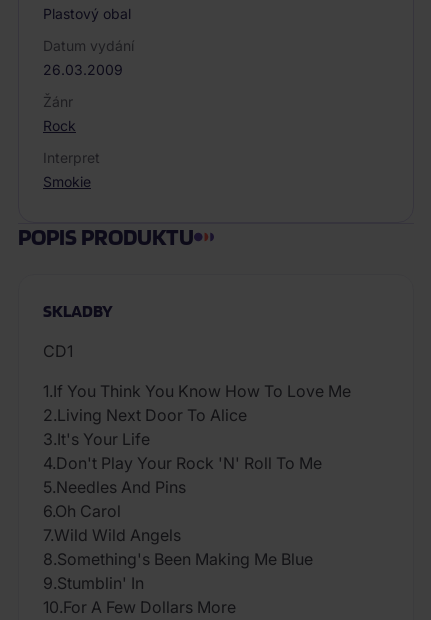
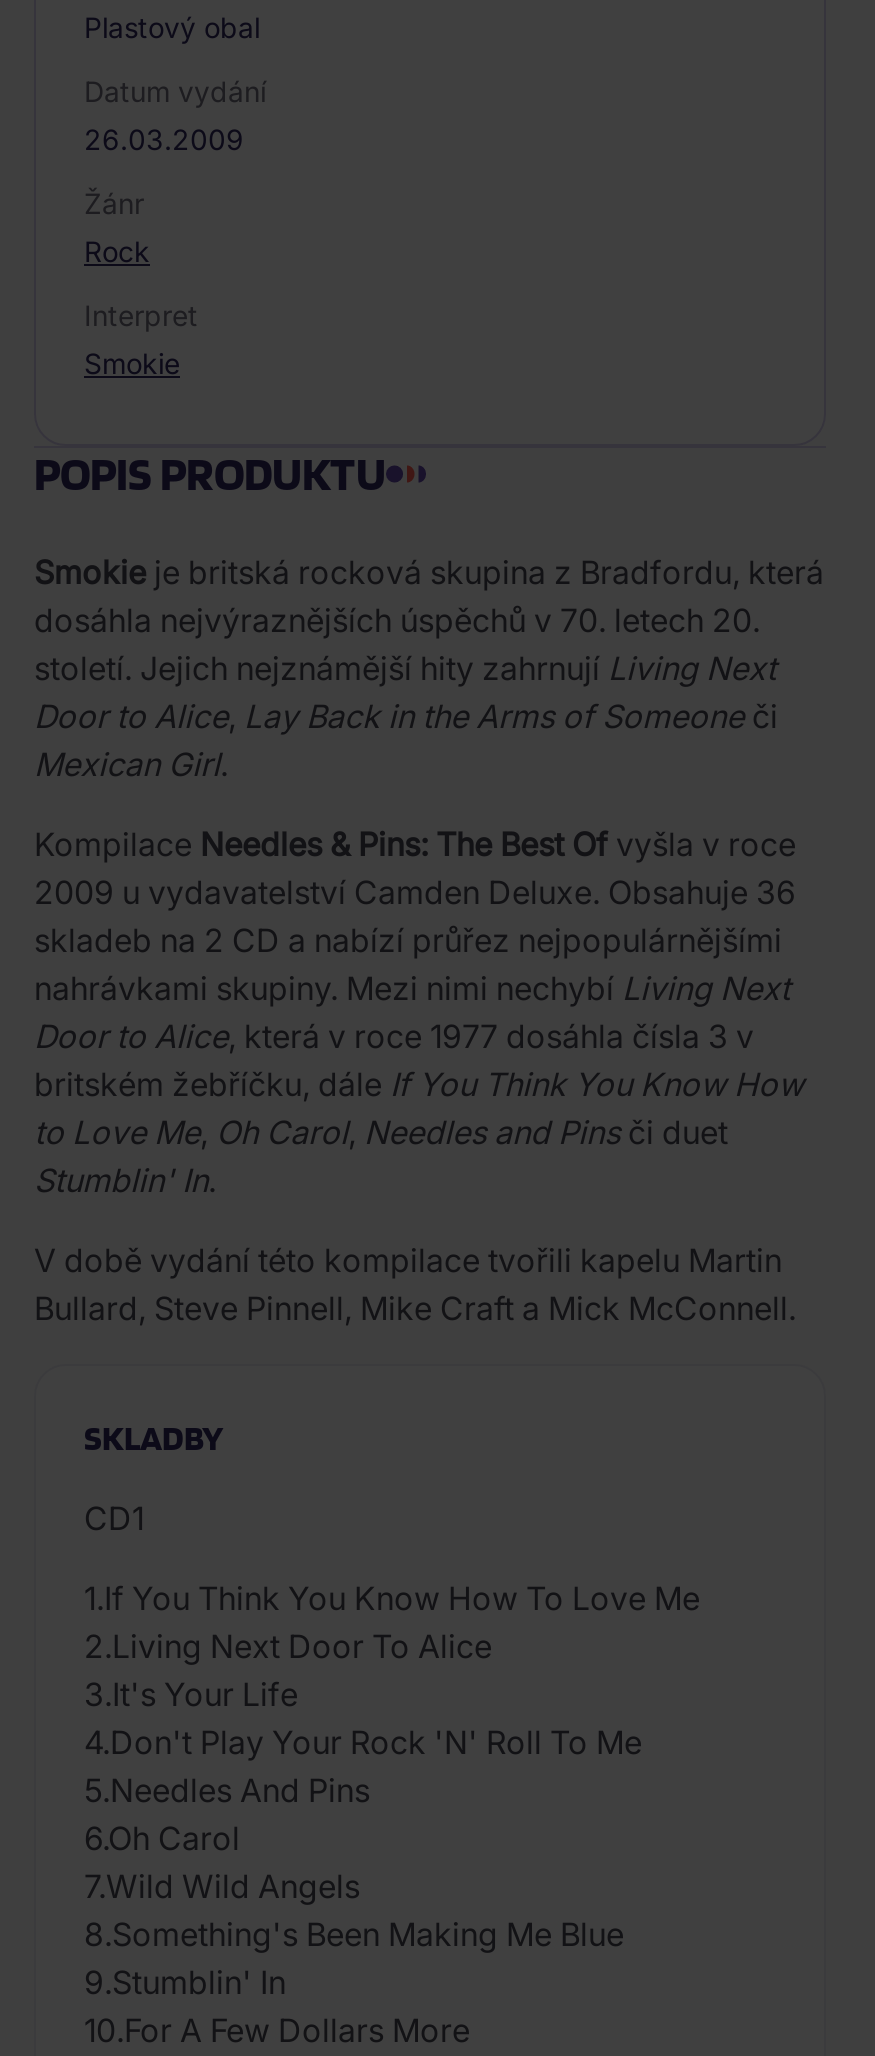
+ Smokie je britská rocková skupina z Bradfordu, která
+ dosáhla nejvýraznějších úspěchů v 70. letech 20.
+ století. Jejich nejznámější hity zahrnují Living Next
+ Door to Alice, Lay Back in the Arms of Someone či
+ Mexican Girl.
+ Kompilace Needles & Pins: The Best Of vyšla v roce
+ 2009 u vydavatelství Camden Deluxe. Obsahuje 36
+ skladeb na 2 CD a nabízí průřez nejpopulárnějšími
+ nahrávkami skupiny. Mezi nimi nechybí Living Next
+ Door to Alice, která v roce 1977 dosáhla čísla 3 v
+ britském žebříčku, dále If You Think You Know How
+ to Love Me, Oh Carol, Needles and Pins či duet
+ Stumblin' In.
+ V době vydání této kompilace tvořili kapelu Martin
+ Bullard, Steve Pinnell, Mike Craft a Mick McConnell.
